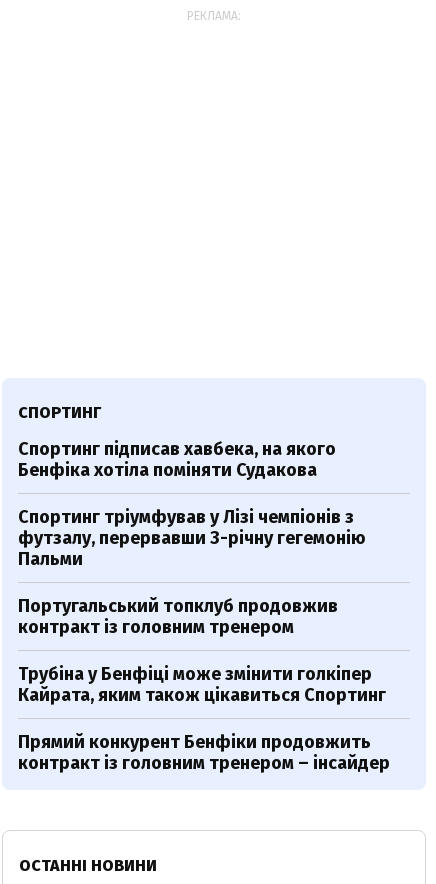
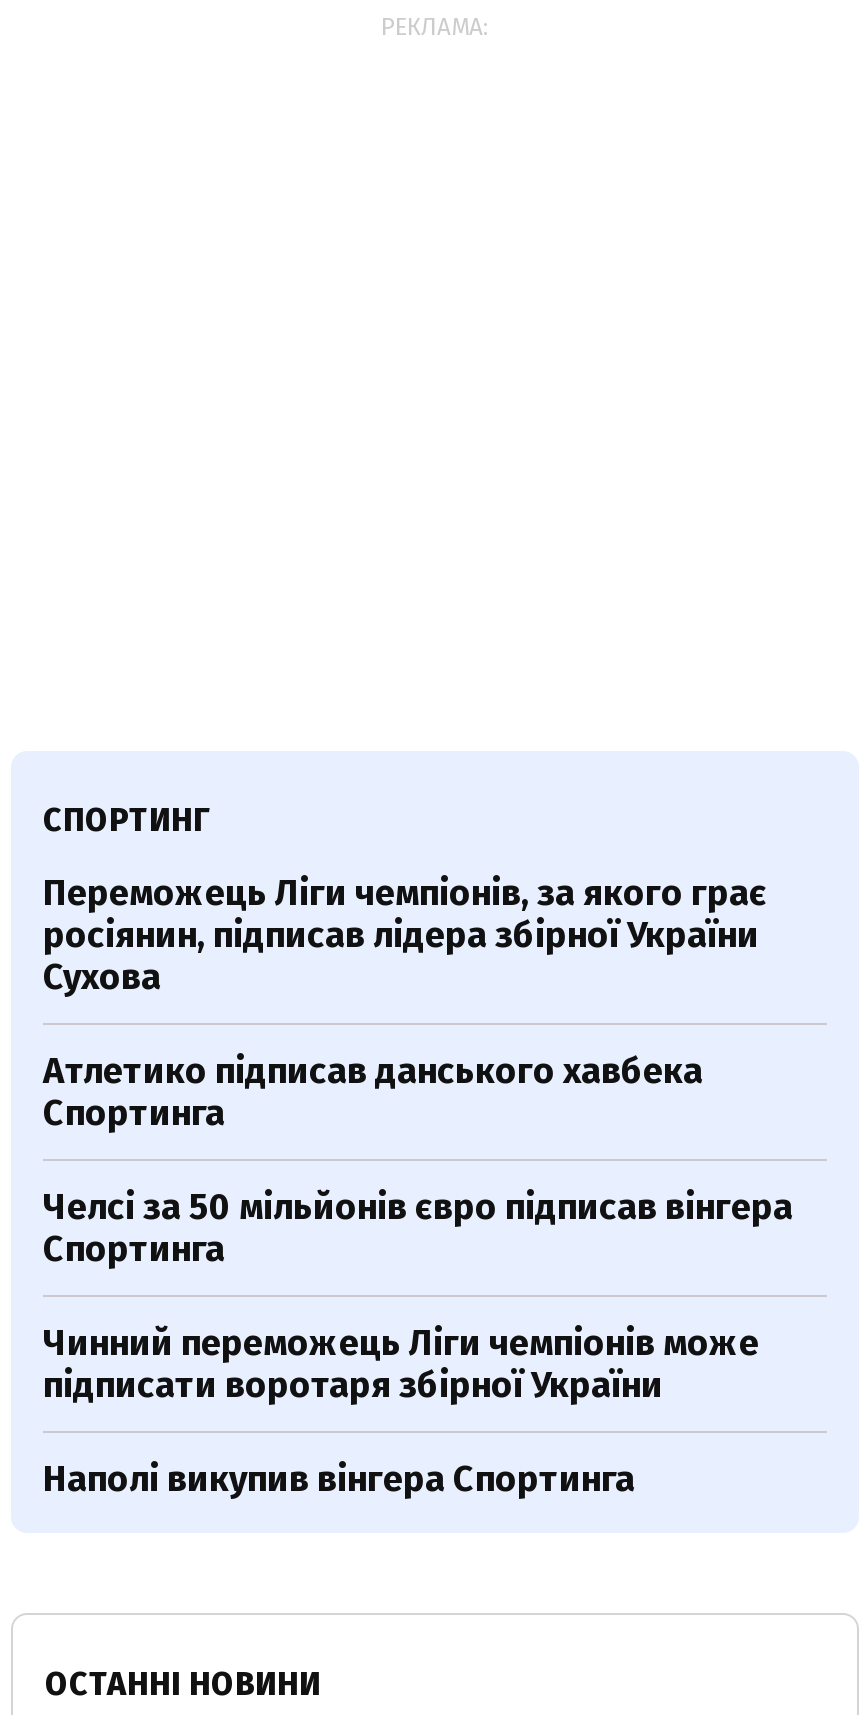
- Спортинг підписав хавбека, на якого
- Бенфіка хотіла поміняти Судакова
+ Переможець Ліги чемпіонів, за якого грає
+ росіянин, підписав лідера збірної України
+ Сухова

- Спортинг тріумфував у Лізі чемпіонів з
- футзалу, перервавши 3-річну гегемонію
- Пальми
+ Атлетико підписав данського хавбека
+ Спортинга

- Португальський топклуб продовжив
- контракт із головним тренером
+ Челсі за 50 мільйонів євро підписав вінгера
+ Спортинга

- Трубіна у Бенфіці може змінити голкіпер
- Кайрата, яким також цікавиться Спортинг
+ Чинний переможець Ліги чемпіонів може
+ підписати воротаря збірної України

- Прямий конкурент Бенфіки продовжить
- контракт із головним тренером – інсайдер
+ Наполі викупив вінгера Спортинга
